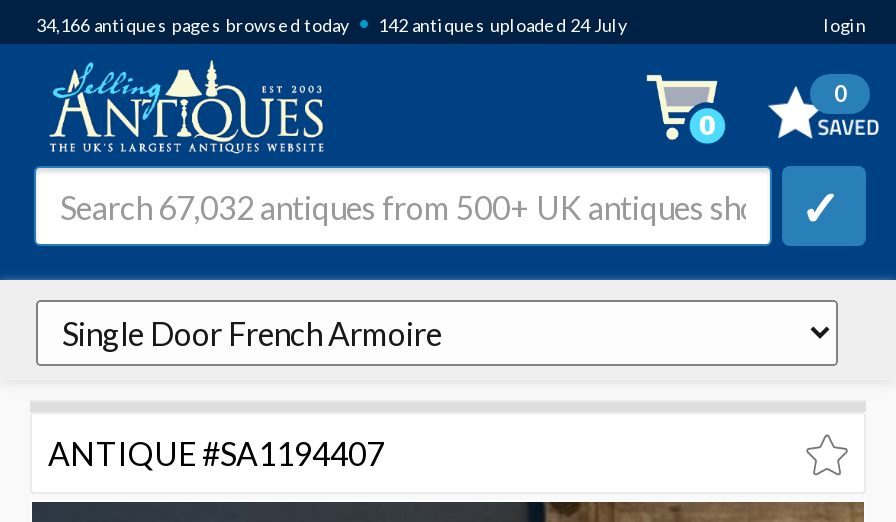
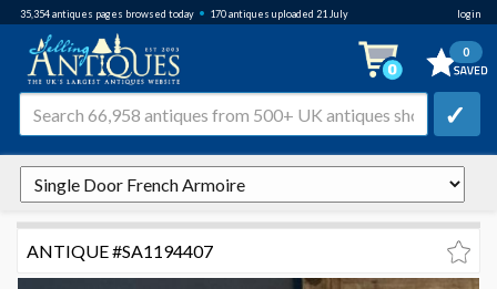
- 34,166antiques pages browsedtoday • 142 antiques uploaded 24 July
+ 35,354antiques pages browsedtoday • 170 antiques uploaded 21 July
